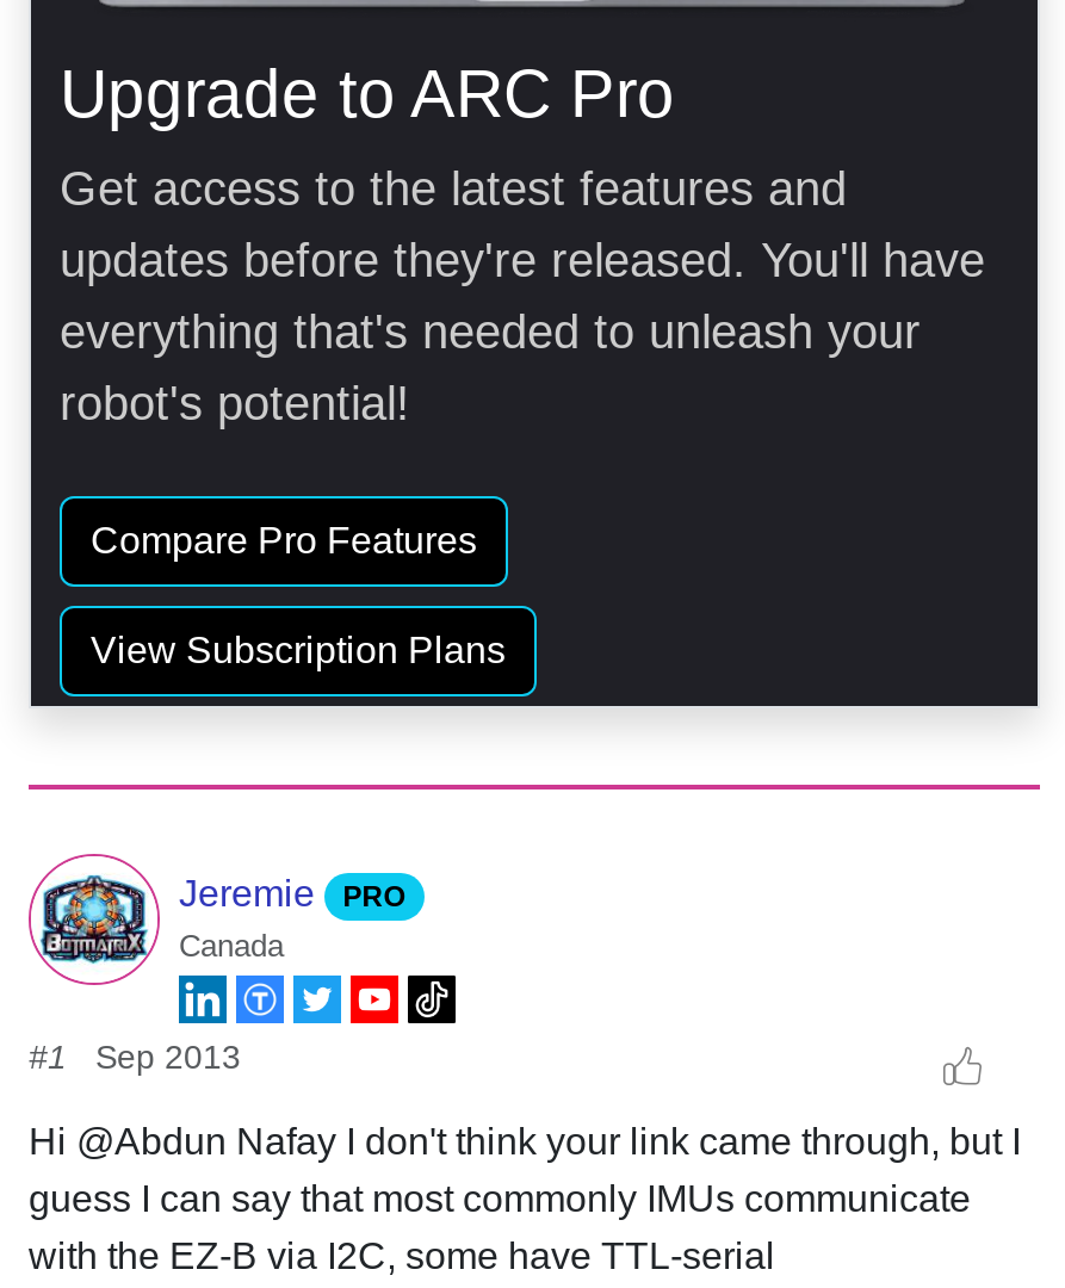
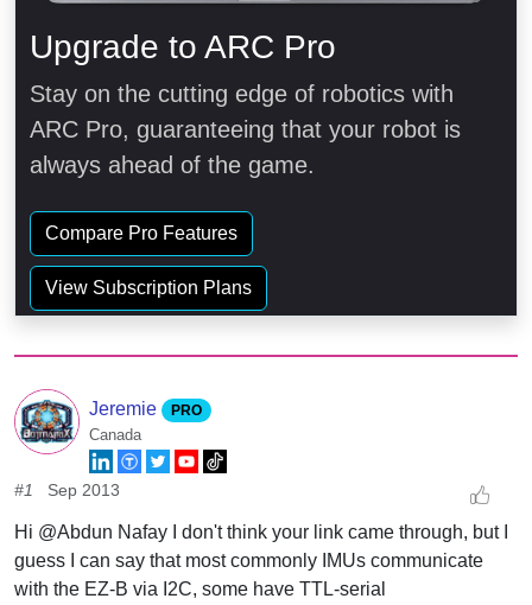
- Get access to the latest features and
- updates before they're released. You'll have
- everything that's needed to unleash your
- robot's potential!
+ Stay on the cutting edge of robotics with
+ ARC Pro, guaranteeing that your robot is
+ always ahead of the game.
